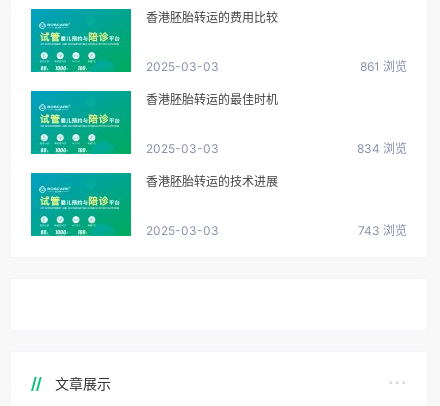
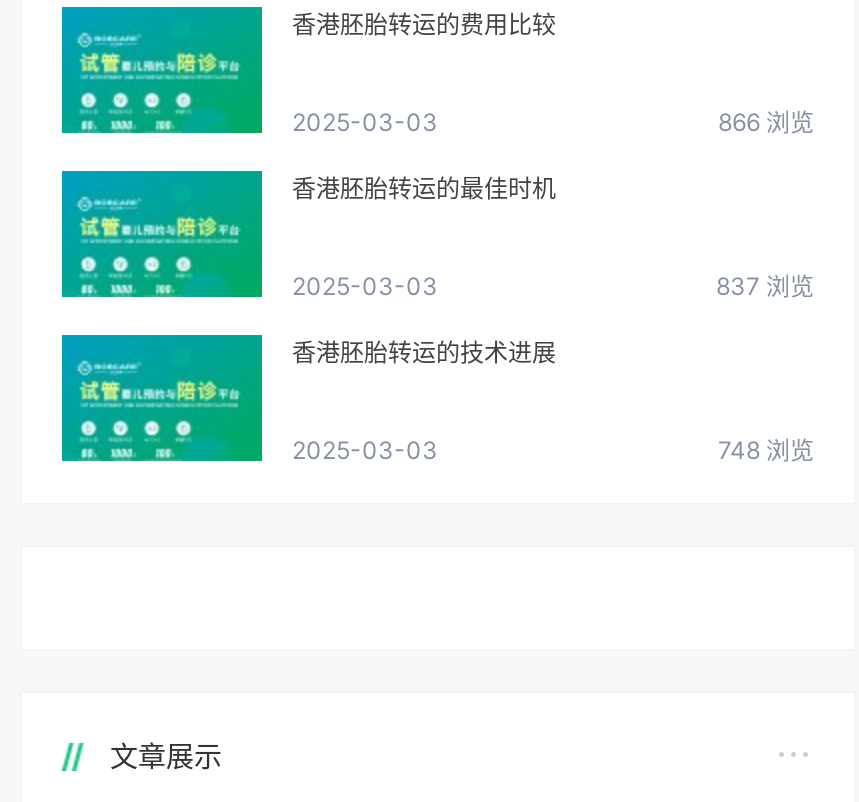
- 861 浏览
+ 866 浏览

- 834 浏览
+ 837 浏览

- 743 浏览
+ 748 浏览
